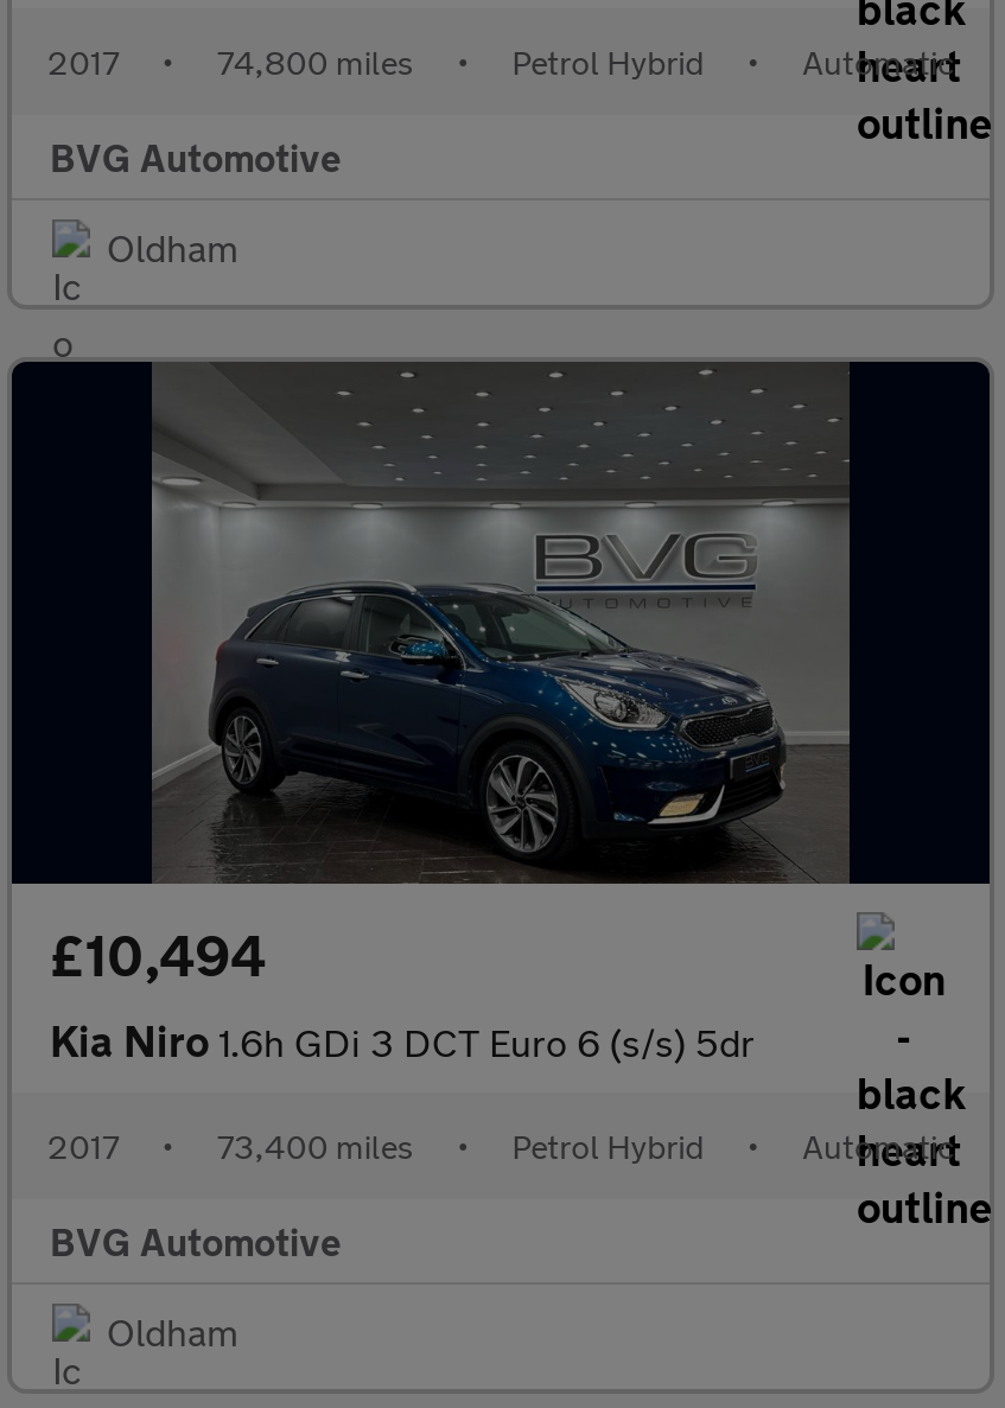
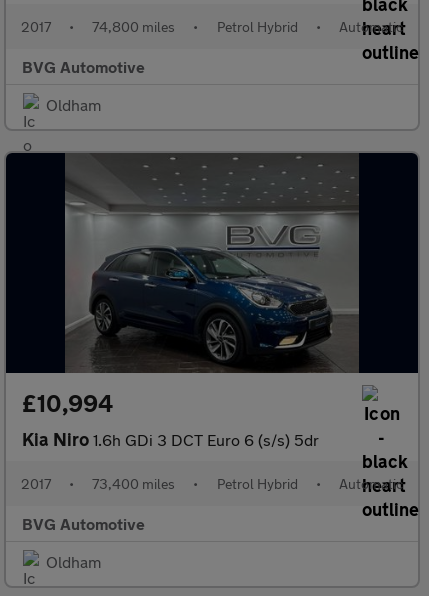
- £10,494
+ £10,994
